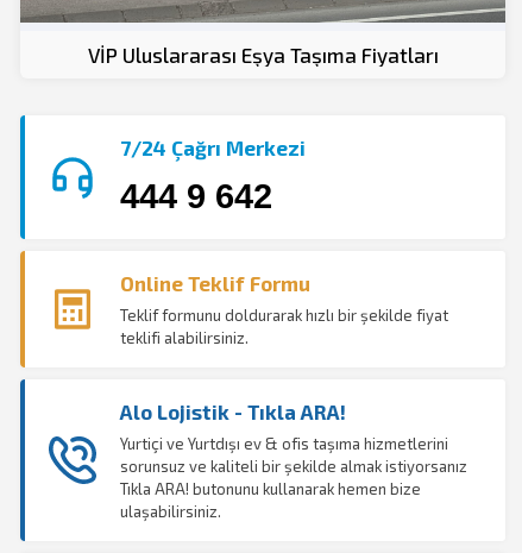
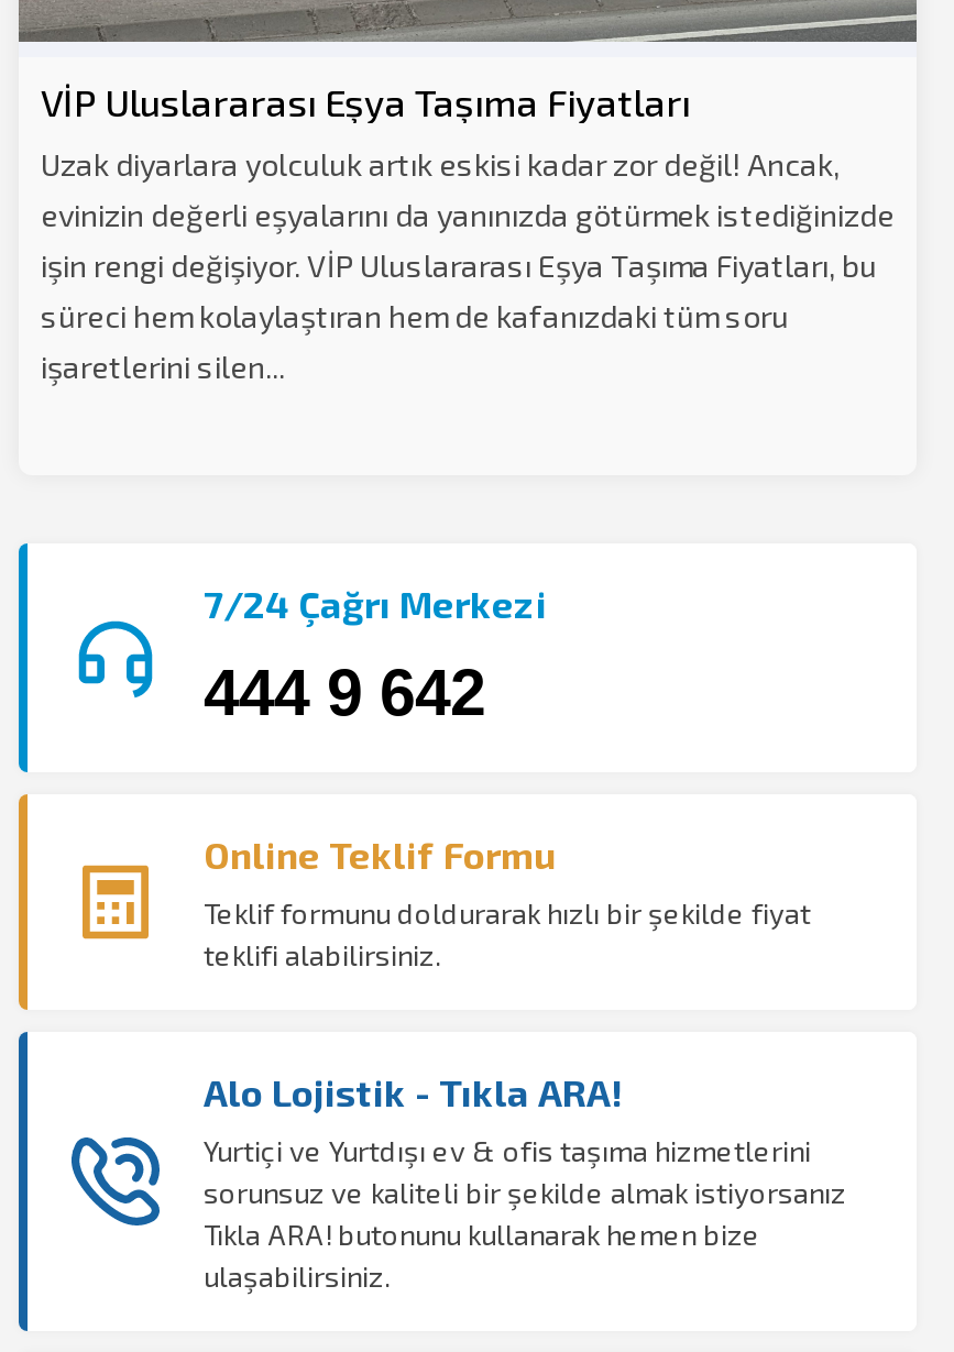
+ Uzak diyarlara yolculuk artık eskisi kadar zor değil! Ancak,
+ evinizin değerli eşyalarını da yanınızda götürmek istediğinizde
+ işin rengi değişiyor. VİP Uluslararası Eşya Taşıma Fiyatları, bu
+ süreci hem kolaylaştıran hem de kafanızdaki tüm soru
+ işaretlerini silen...
